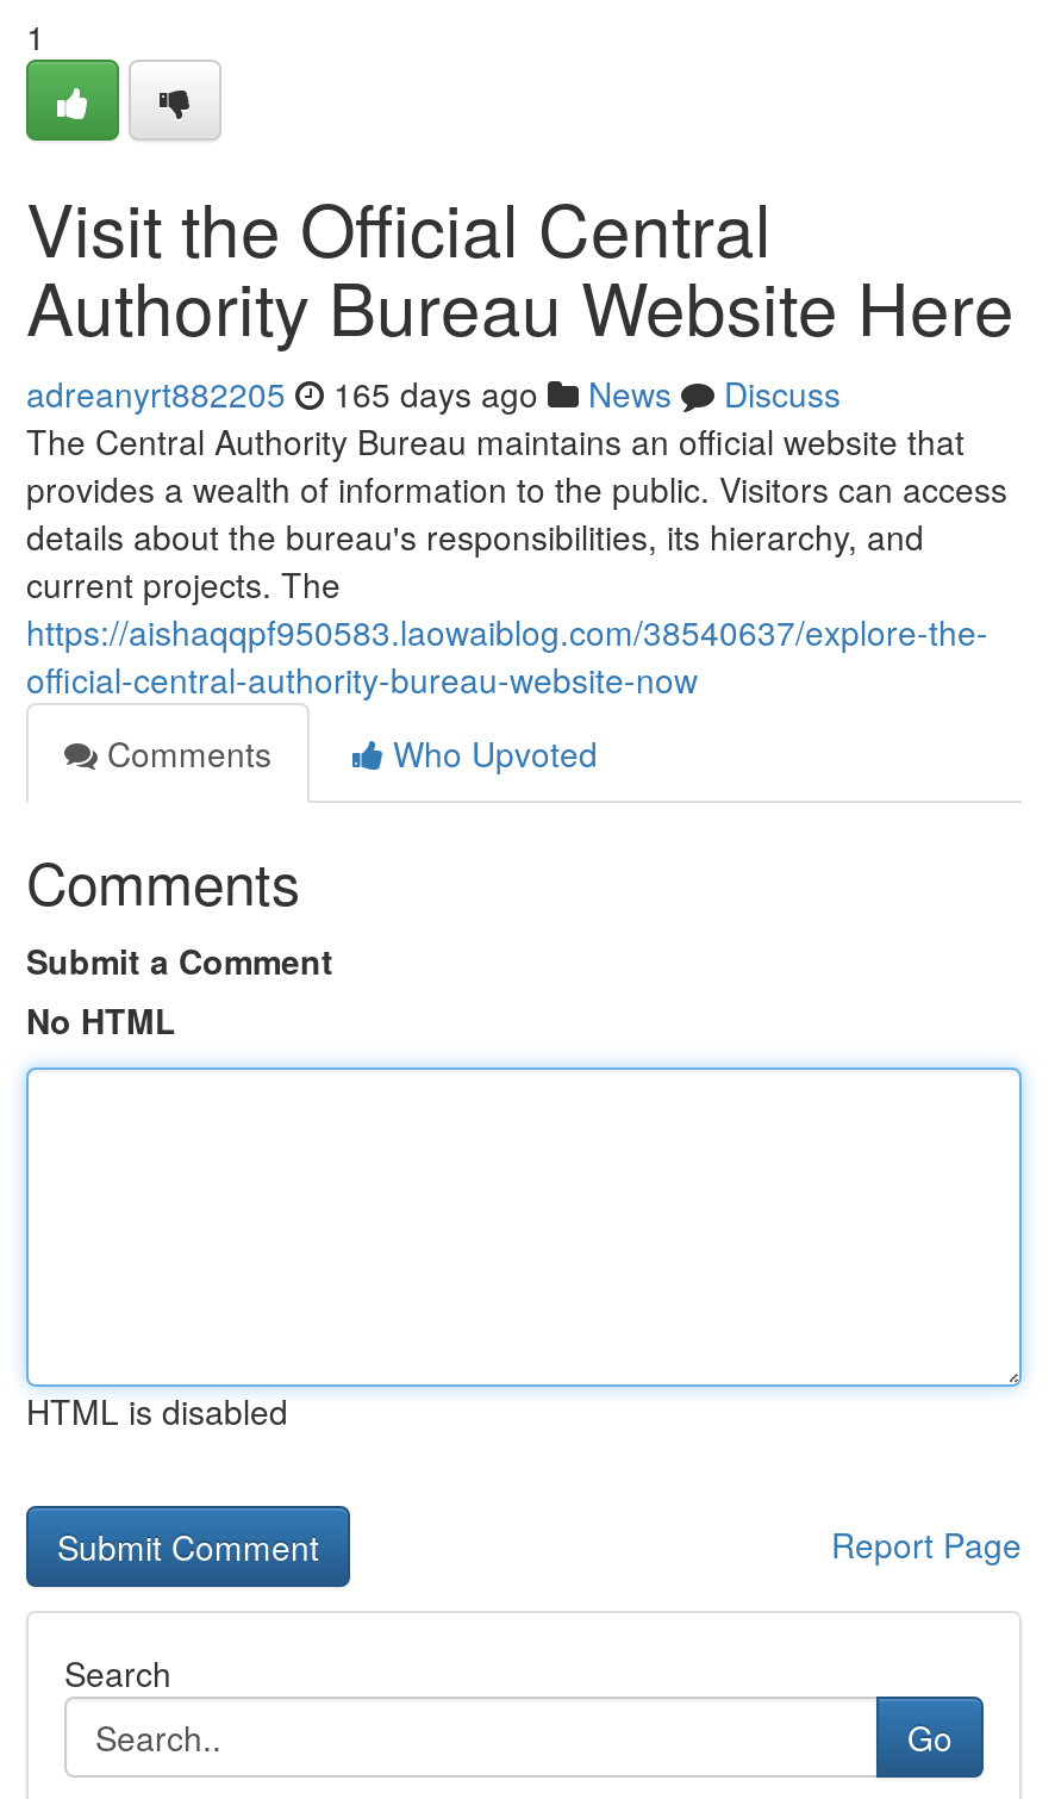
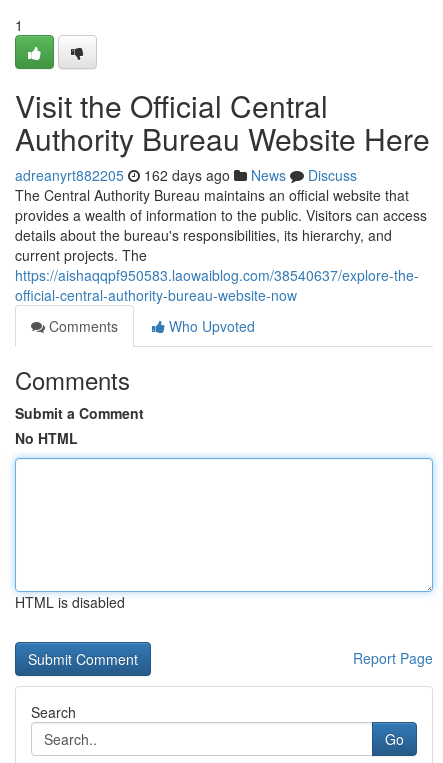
- adreanyrt882205 165 days ago News Discuss
+ adreanyrt882205 162 days ago News Discuss
